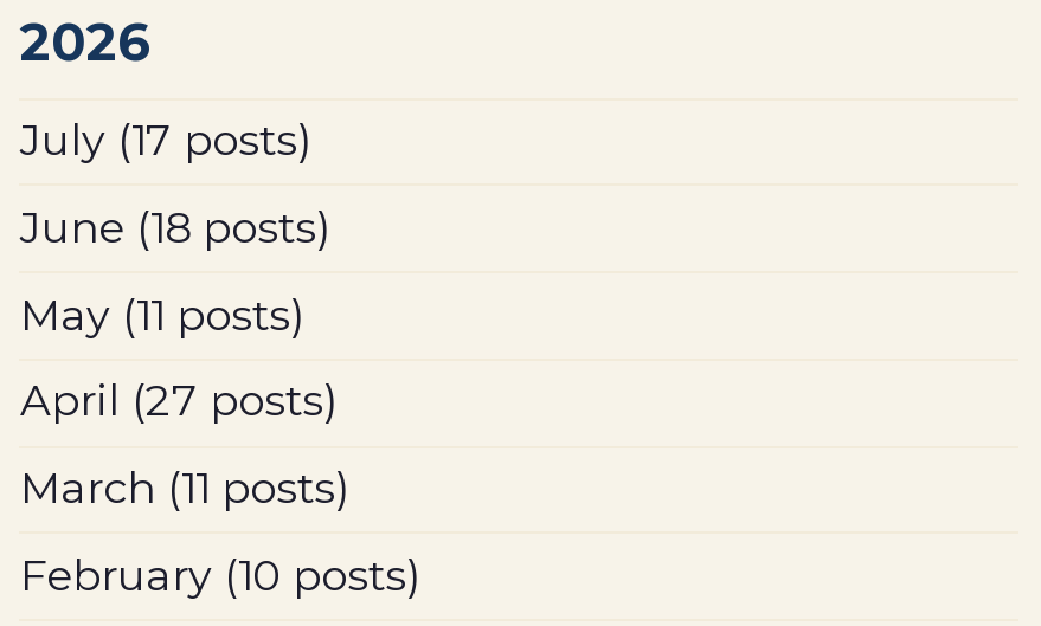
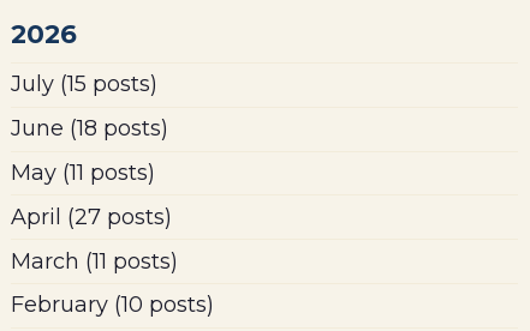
- July (17 posts)
+ July (15 posts)
